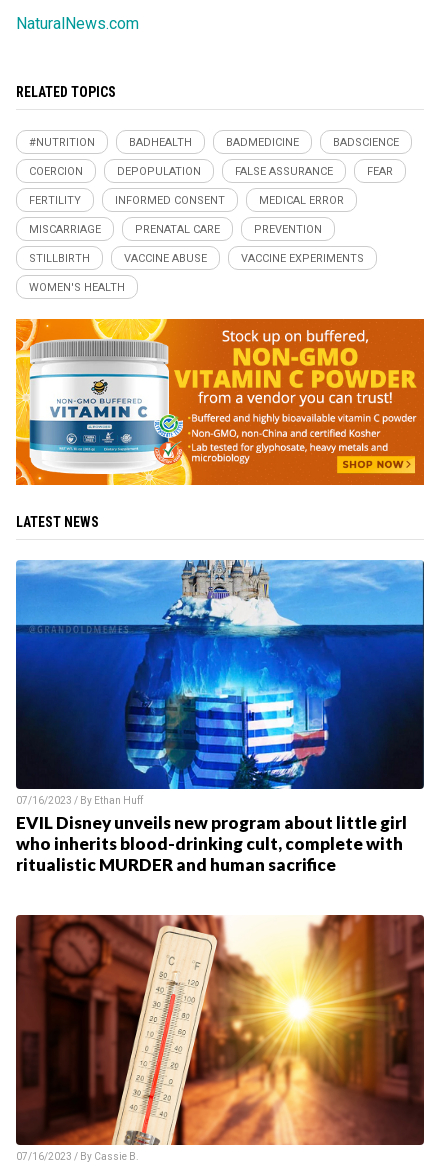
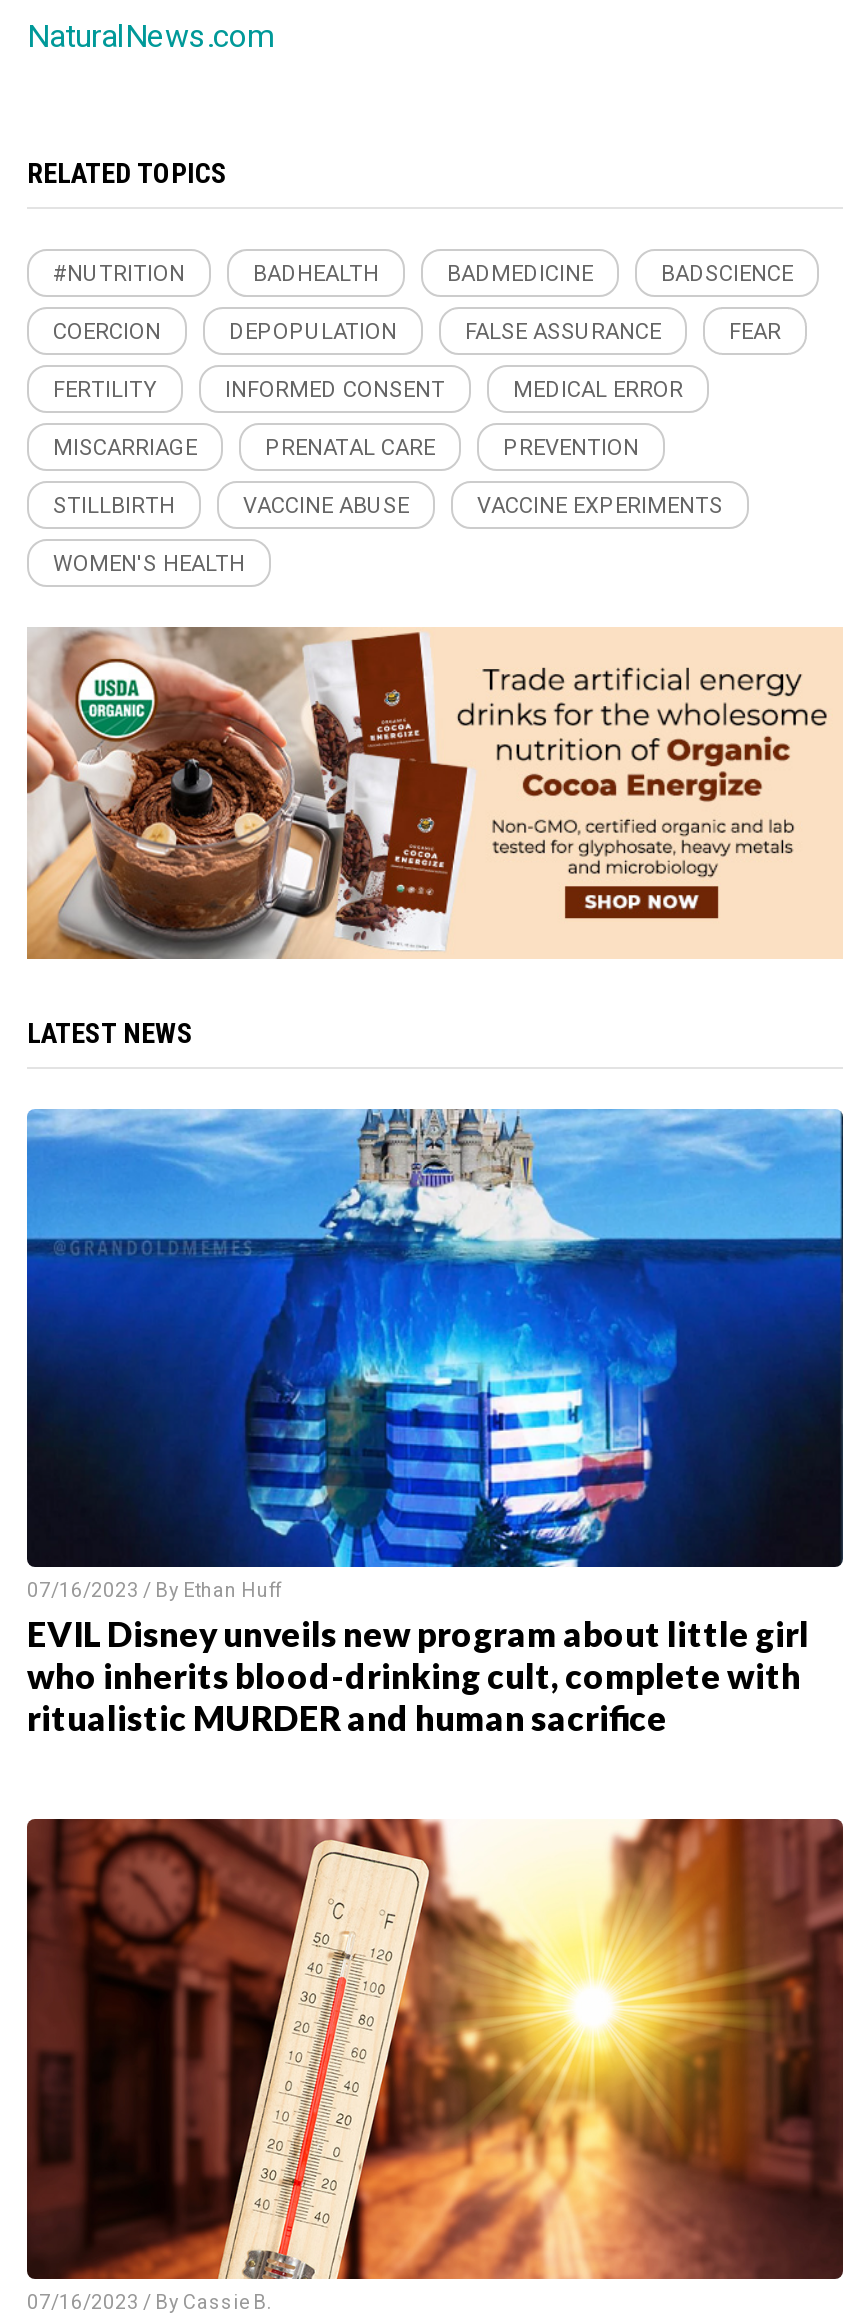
- [image]
+ [image]
